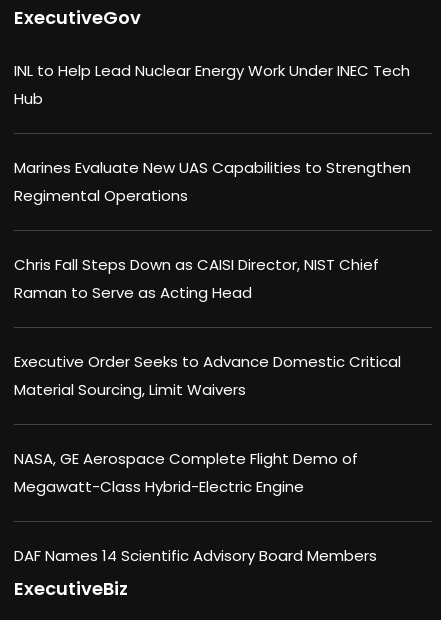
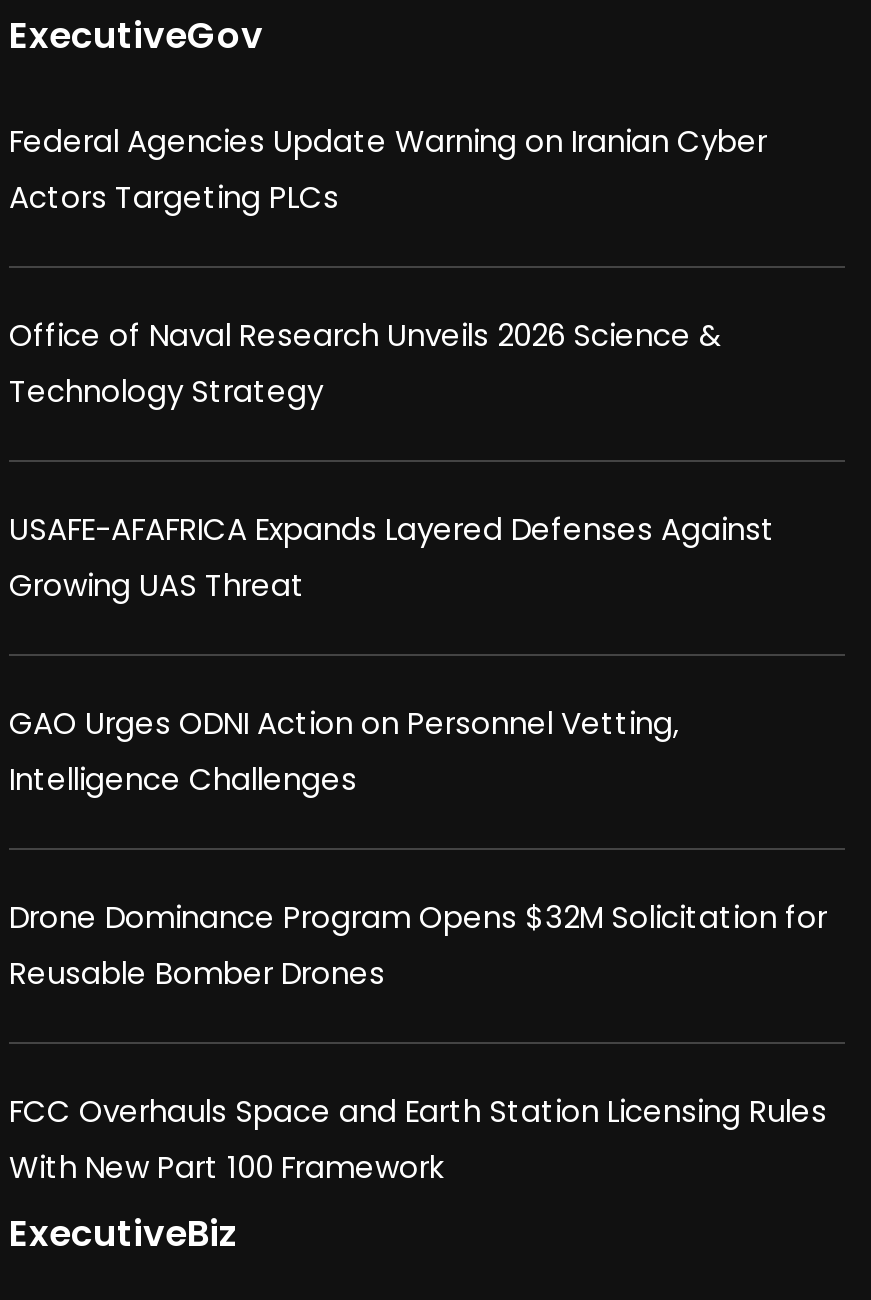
- INL to Help Lead Nuclear Energy Work Under INEC Tech
- Hub
+ Federal Agencies Update Warning on Iranian Cyber
+ Actors Targeting PLCs

- Marines Evaluate New UAS Capabilities to Strengthen
- Regimental Operations
+ Office of Naval Research Unveils 2026 Science &
+ Technology Strategy

- Chris Fall Steps Down as CAISI Director, NIST Chief
- Raman to Serve as Acting Head
+ USAFE-AFAFRICA Expands Layered Defenses Against
+ Growing UAS Threat

- Executive Order Seeks to Advance Domestic Critical
- Material Sourcing, Limit Waivers
+ GAO Urges ODNI Action on Personnel Vetting,
+ Intelligence Challenges

- NASA, GE Aerospace Complete Flight Demo of
- Megawatt-Class Hybrid-Electric Engine
+ Drone Dominance Program Opens $32M Solicitation for
+ Reusable Bomber Drones

- DAF Names 14 Scientific Advisory Board Members
+ FCC Overhauls Space and Earth Station Licensing Rules
+ With New Part 100 Framework
